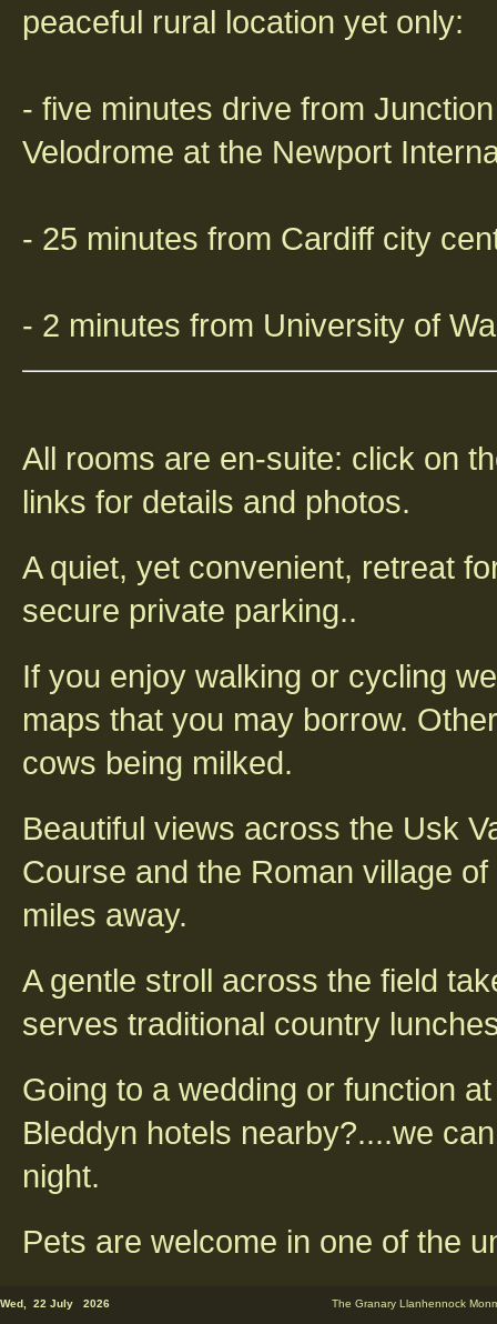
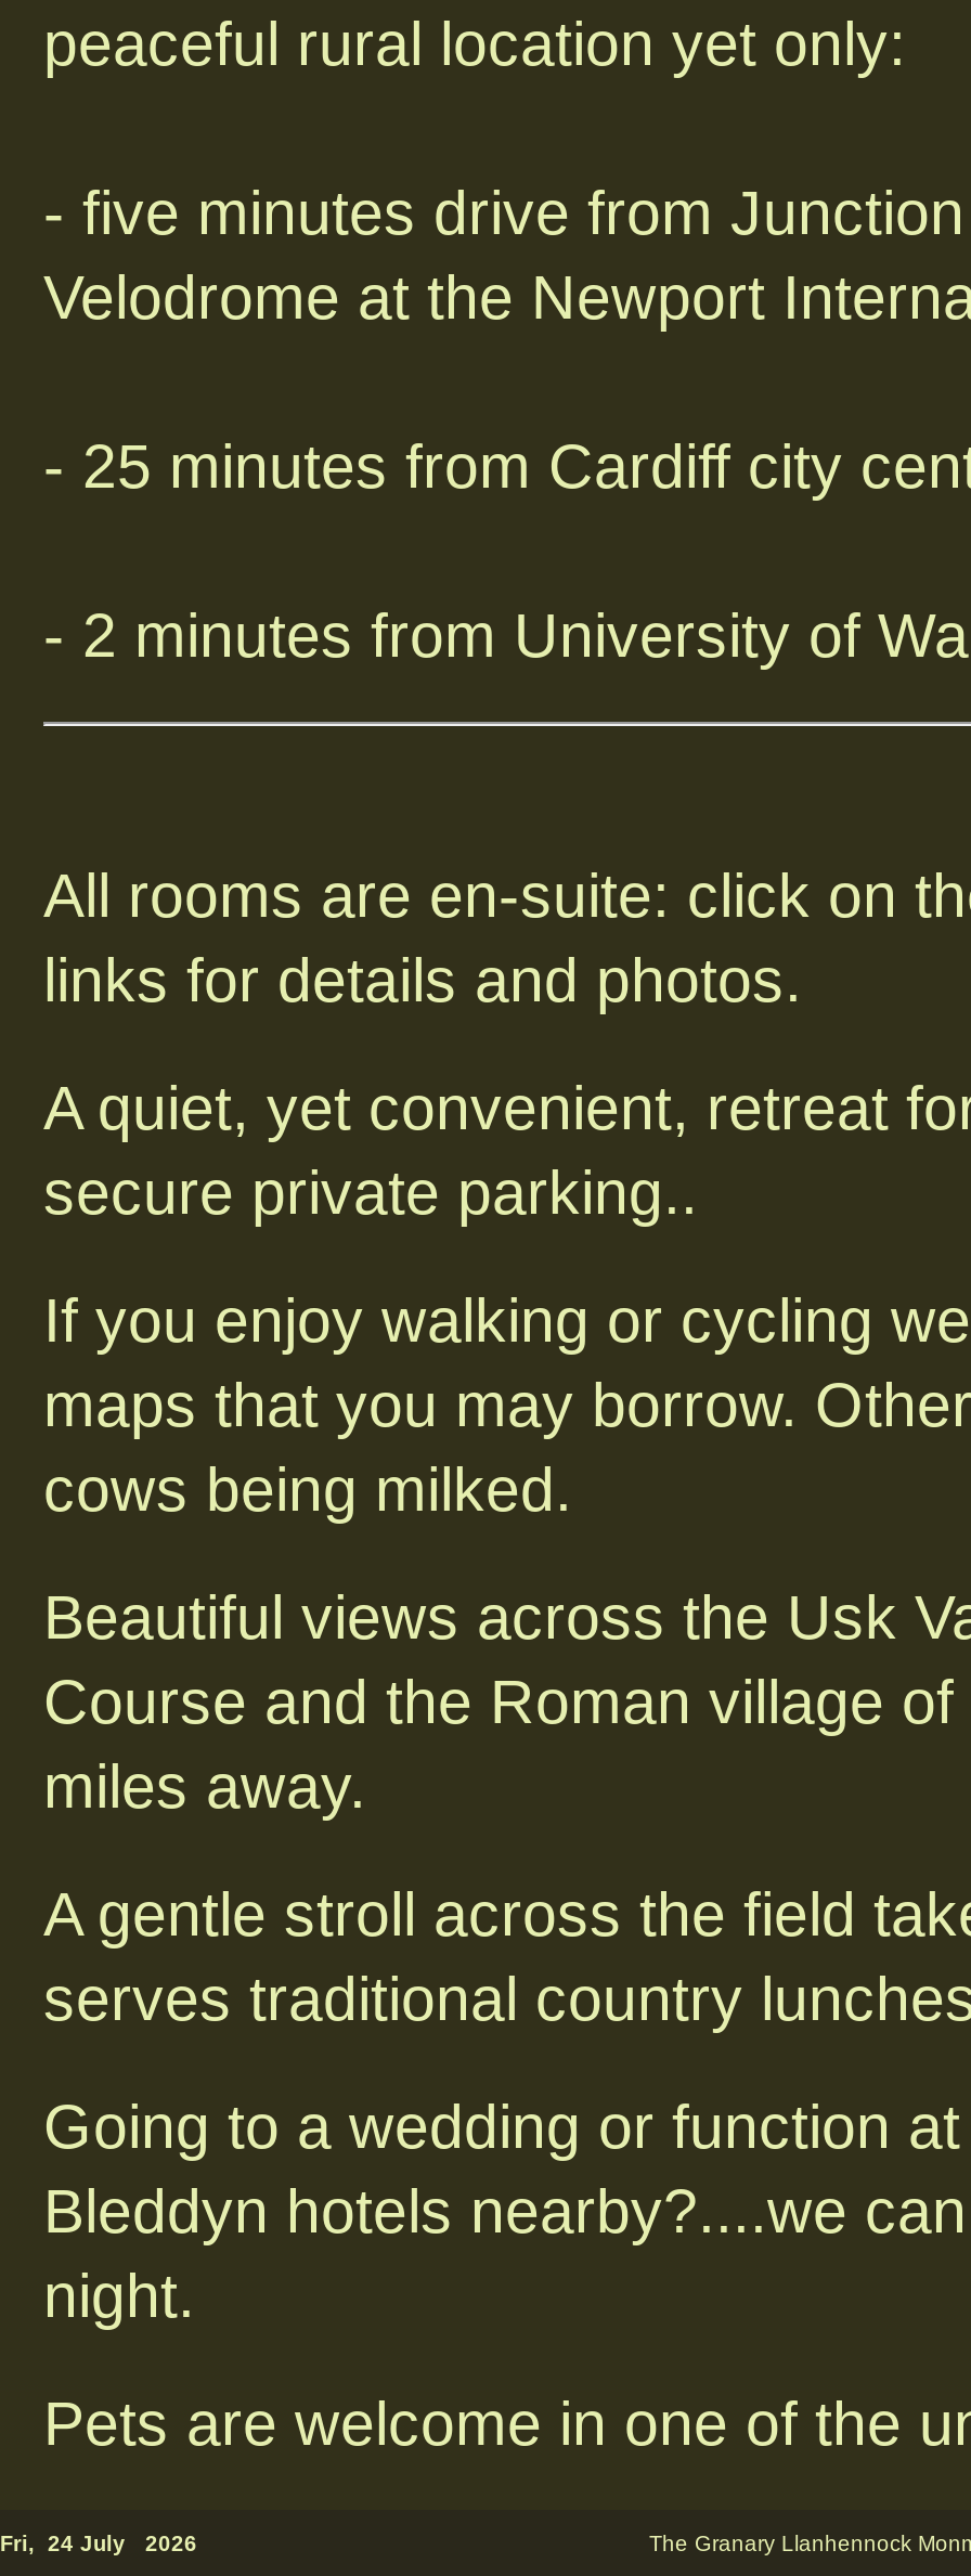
- Wed, 22 July 2026
+ Fri, 24 July 2026
